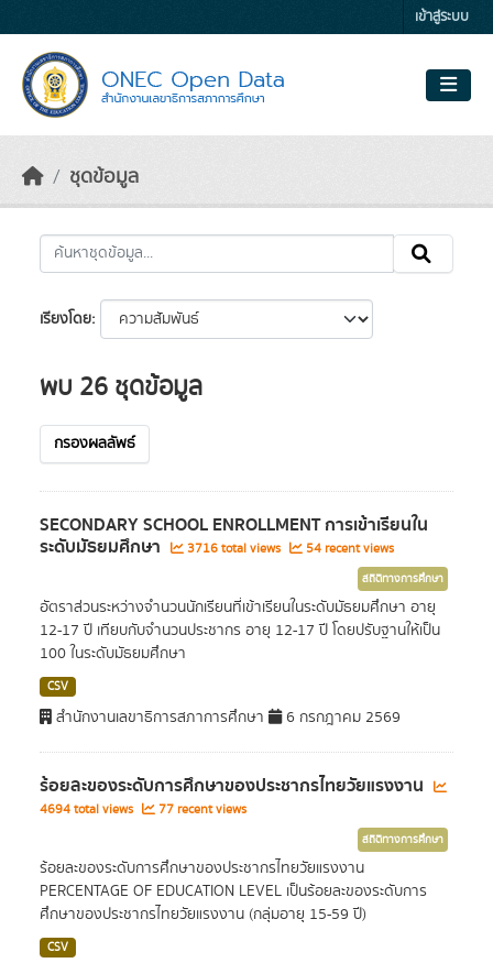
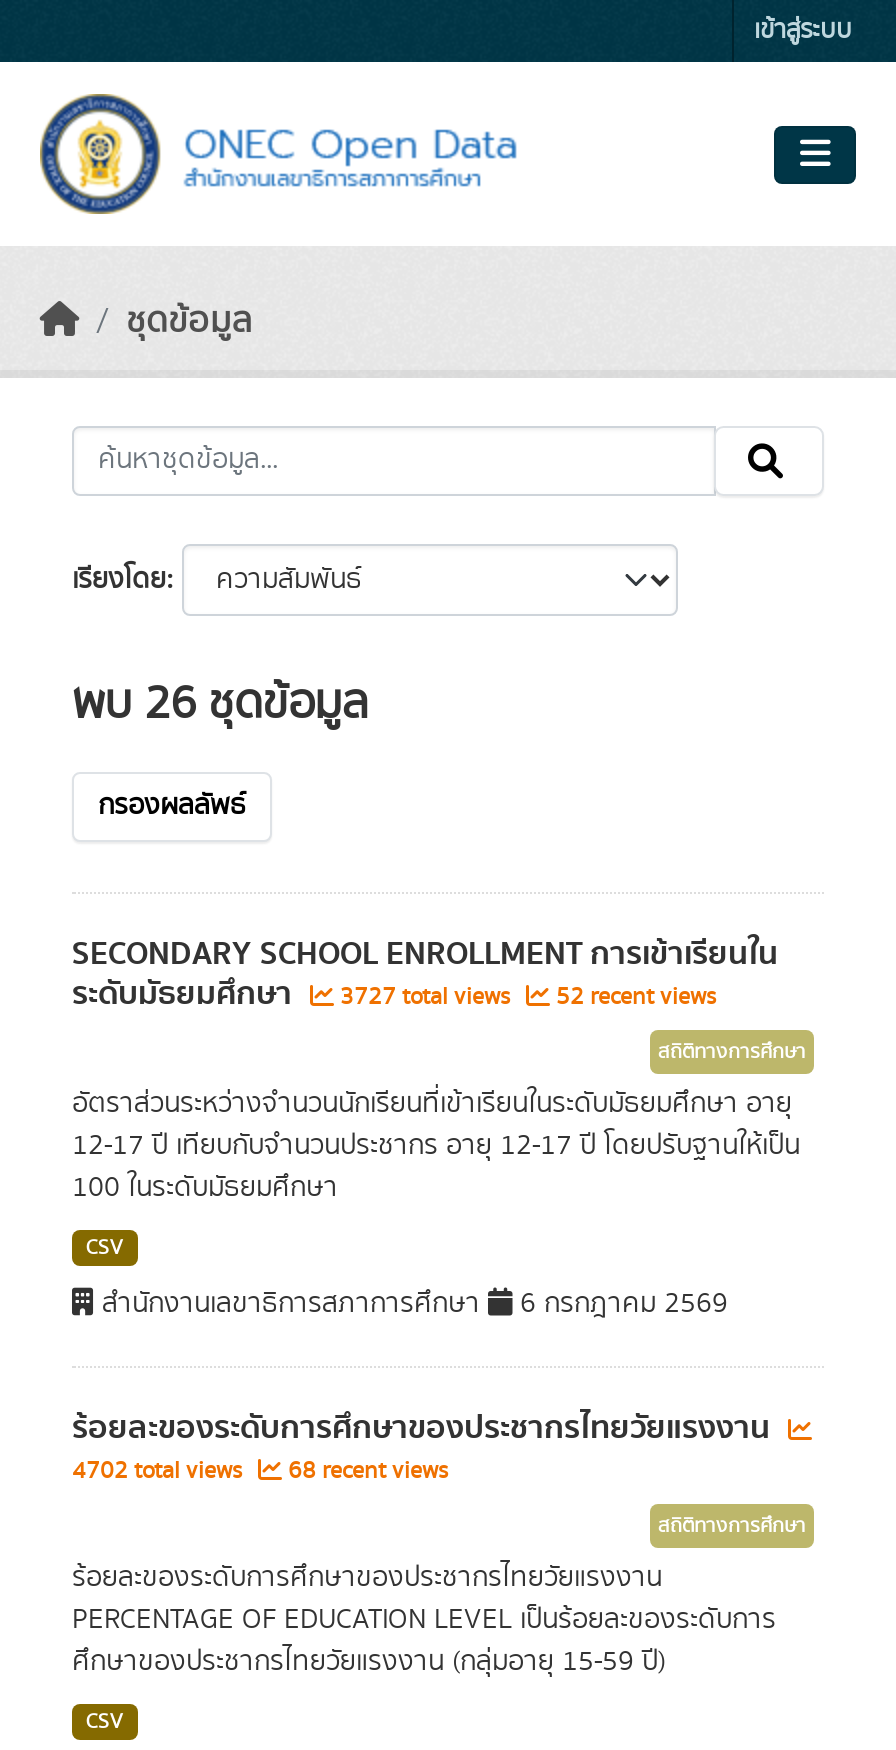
- 3716 total views
+ 3727 total views

- 54 recent views
+ 52 recent views

- 4694 total views
+ 4702 total views

- 77 recent views
+ 68 recent views
